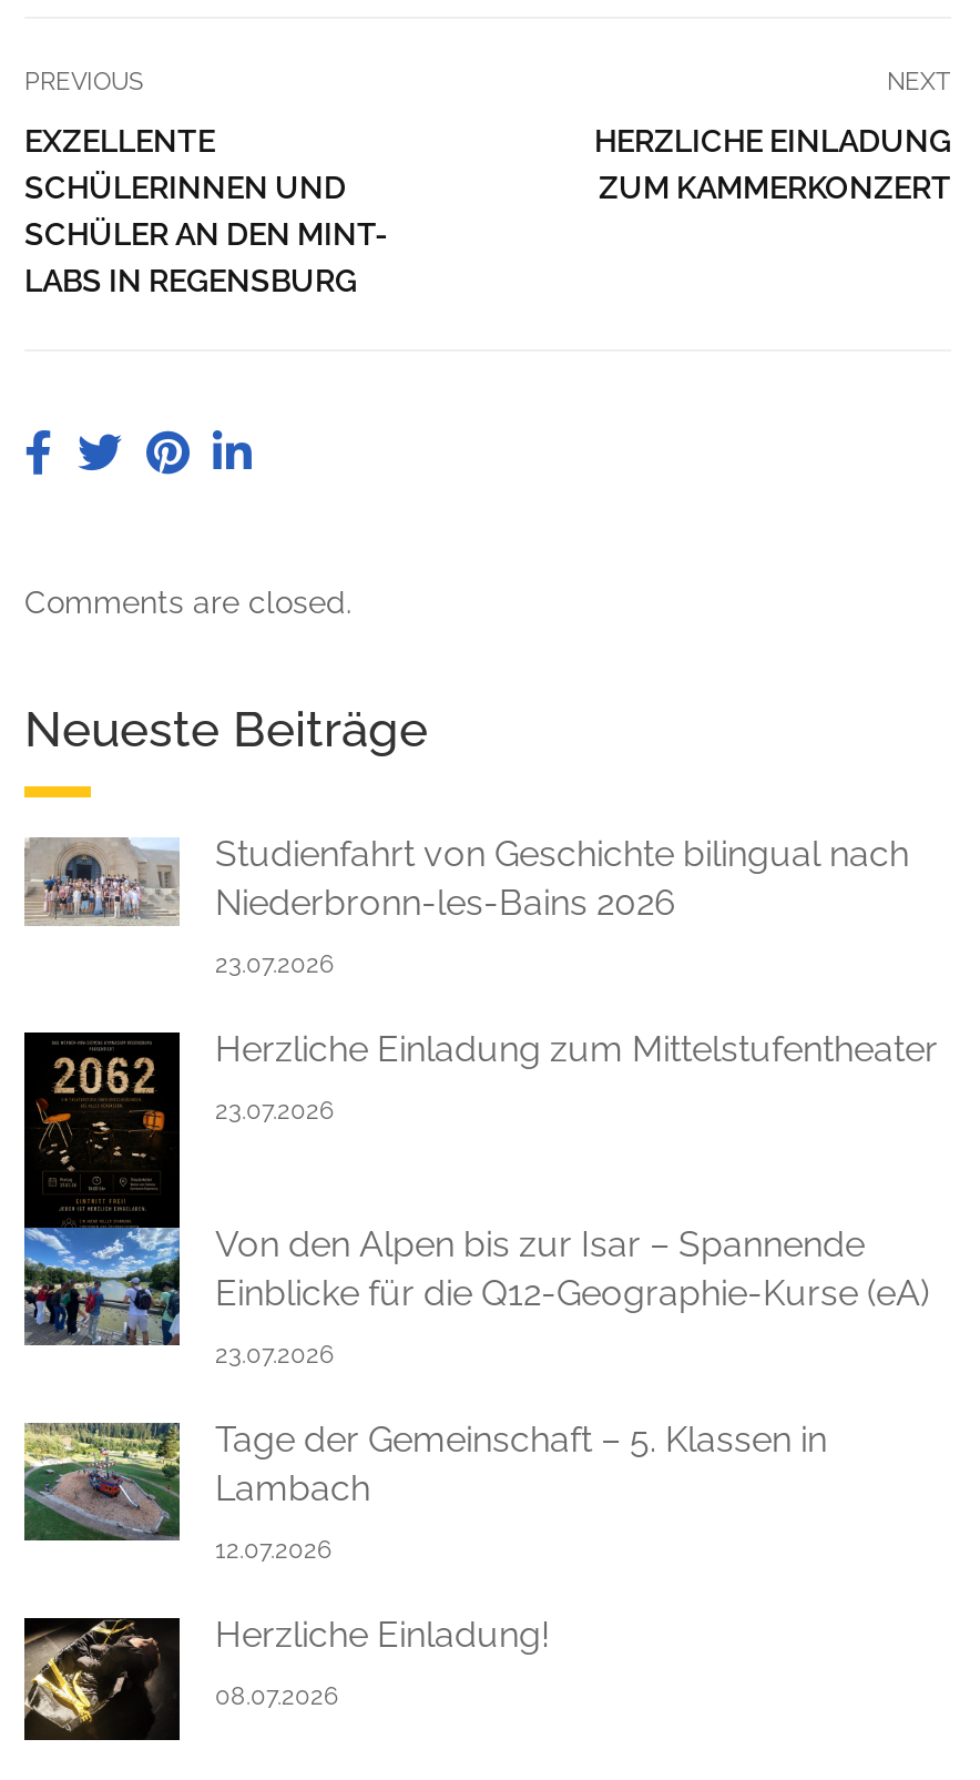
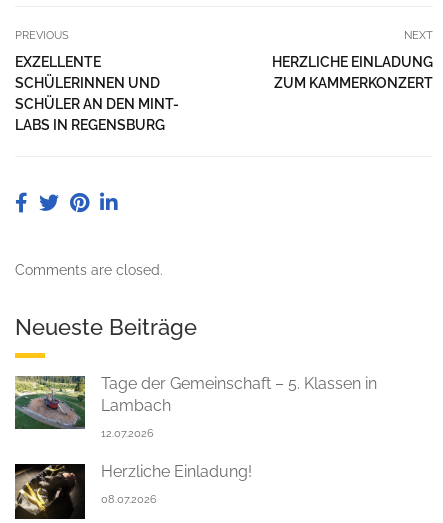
- [image]
- Studienfahrt von Geschichte bilingual nach
- Niederbronn-les-Bains 2026
- 23.07.2026
- Herzliche Einladung zum Mittelstufentheater
- 23.07.2026
- Von den Alpen bis zur Isar – Spannende
- Einblicke für die Q12-Geographie-Kurse (eA)
- 23.07.2026

- [image]
